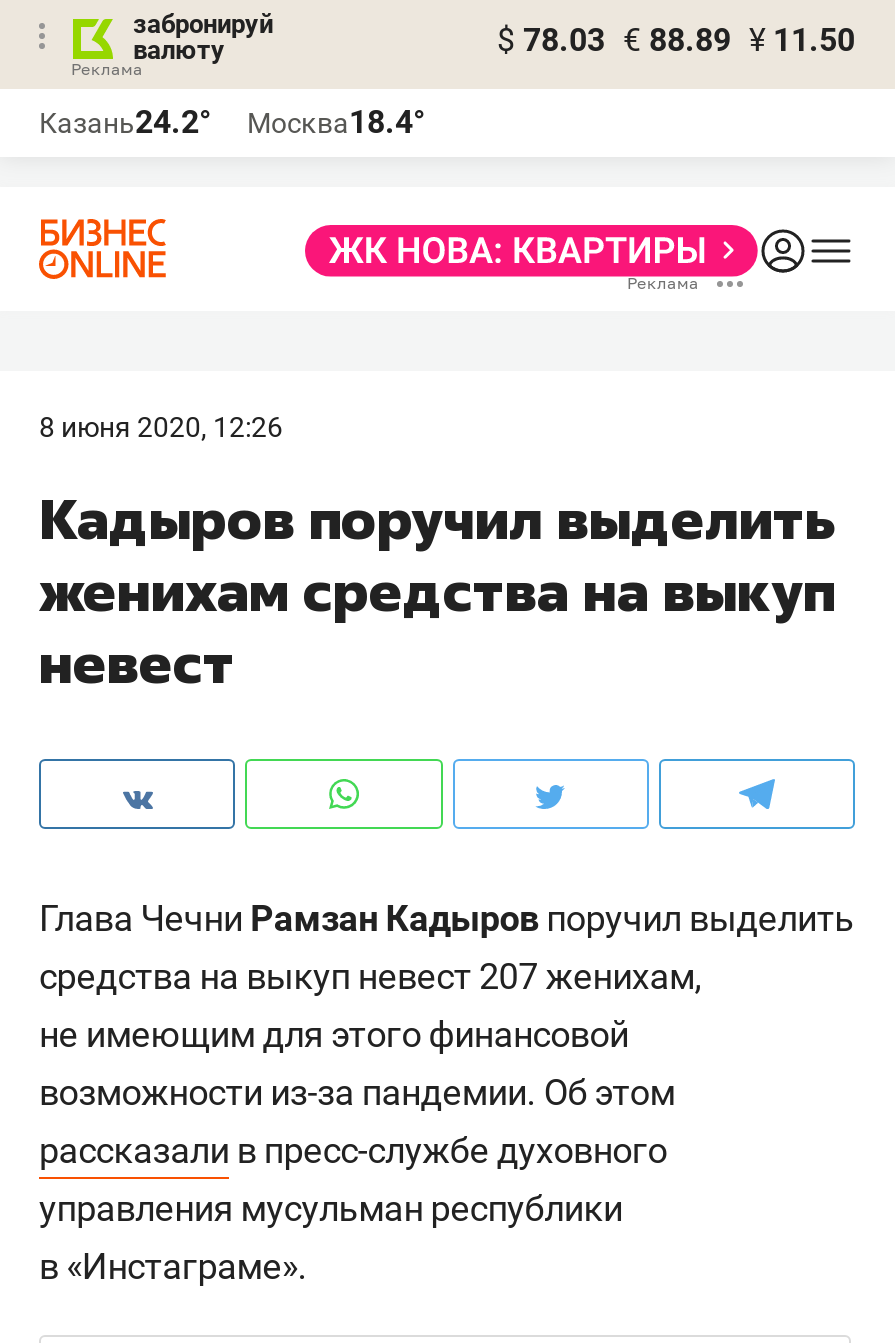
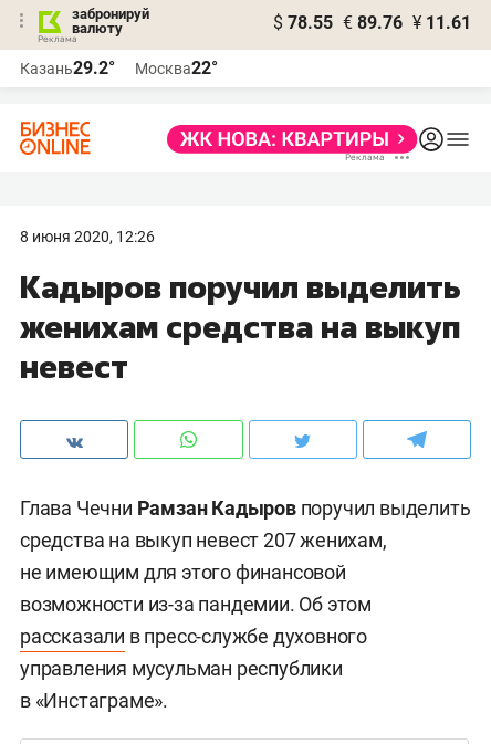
- $ 78.03 € 88.89 ¥ 11.50
+ $ 78.55 € 89.76 ¥ 11.61

- Казань24.2°
+ Казань29.2°

- Москва18.4°
+ Москва22°
